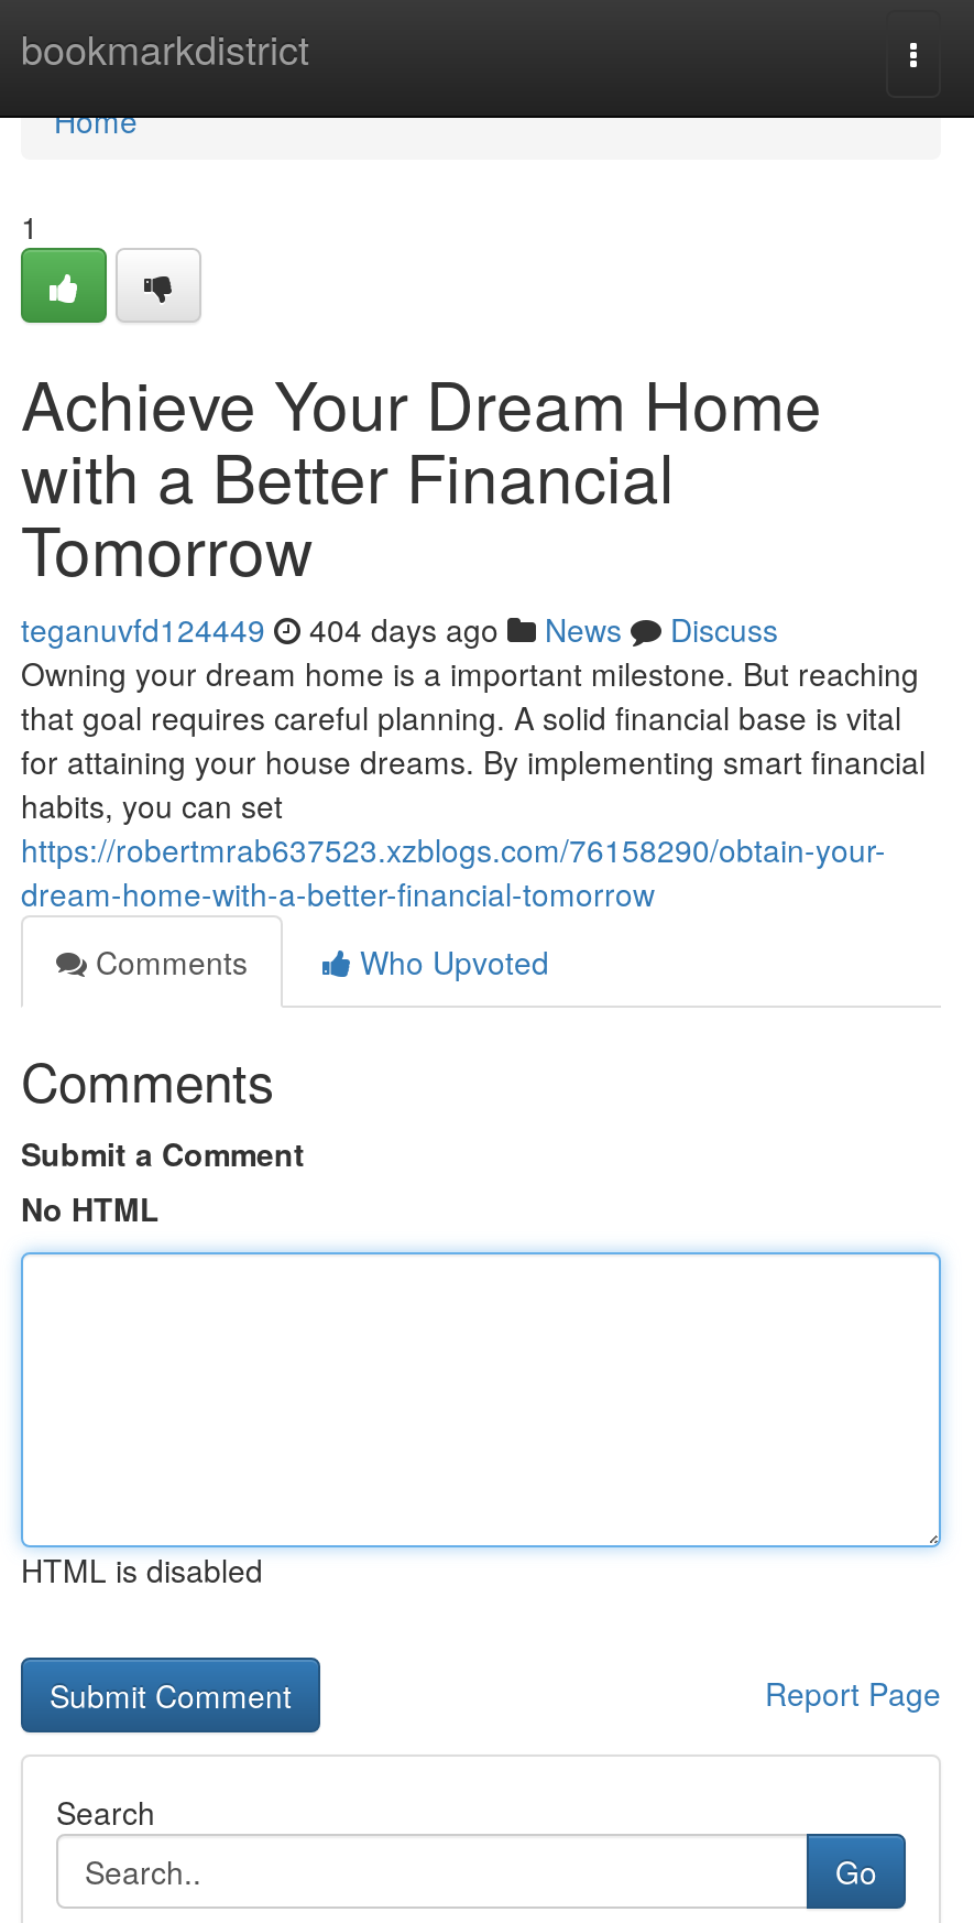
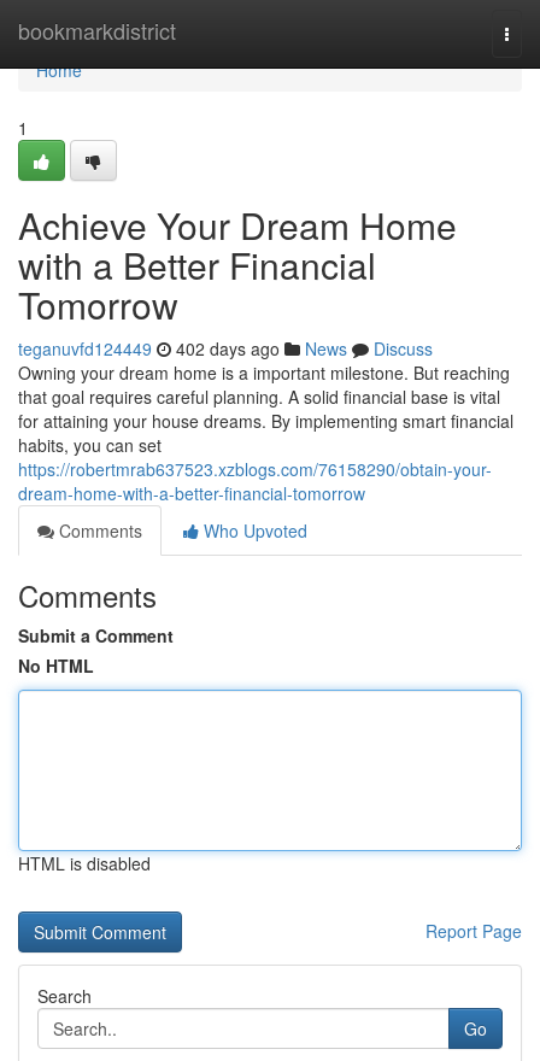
- teganuvfd124449 404 days ago News Discuss
+ teganuvfd124449 402 days ago News Discuss
